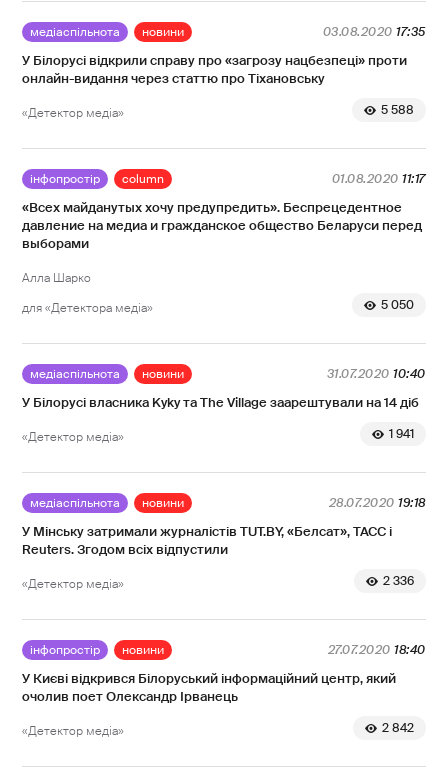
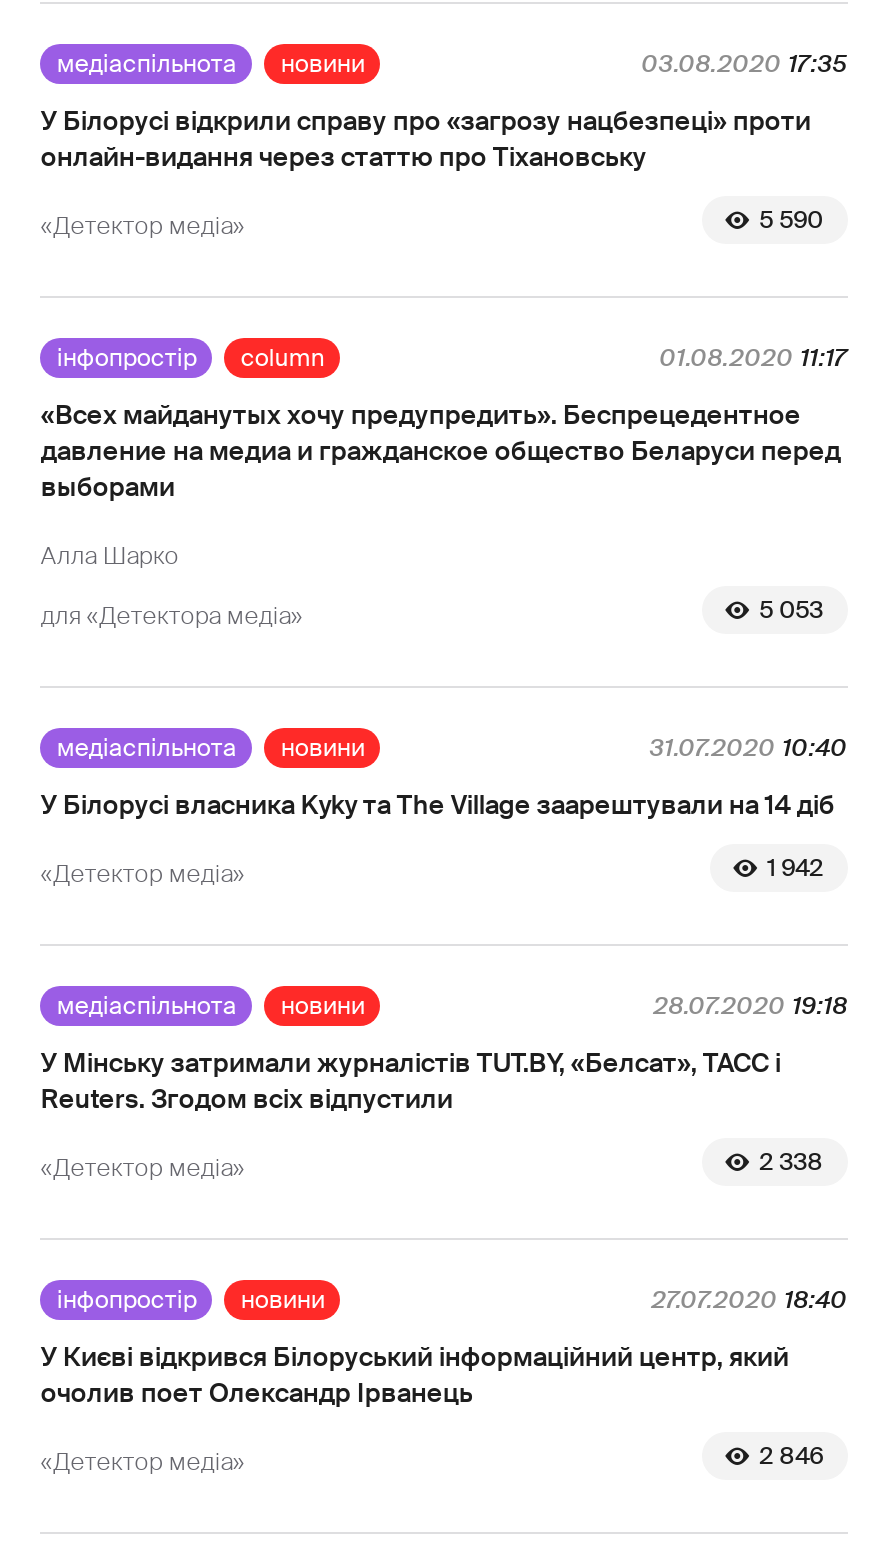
- 5 588
+ 5 590

- 5 050
+ 5 053

- 1 941
+ 1 942

- 2 336
+ 2 338

- 2 842
+ 2 846
